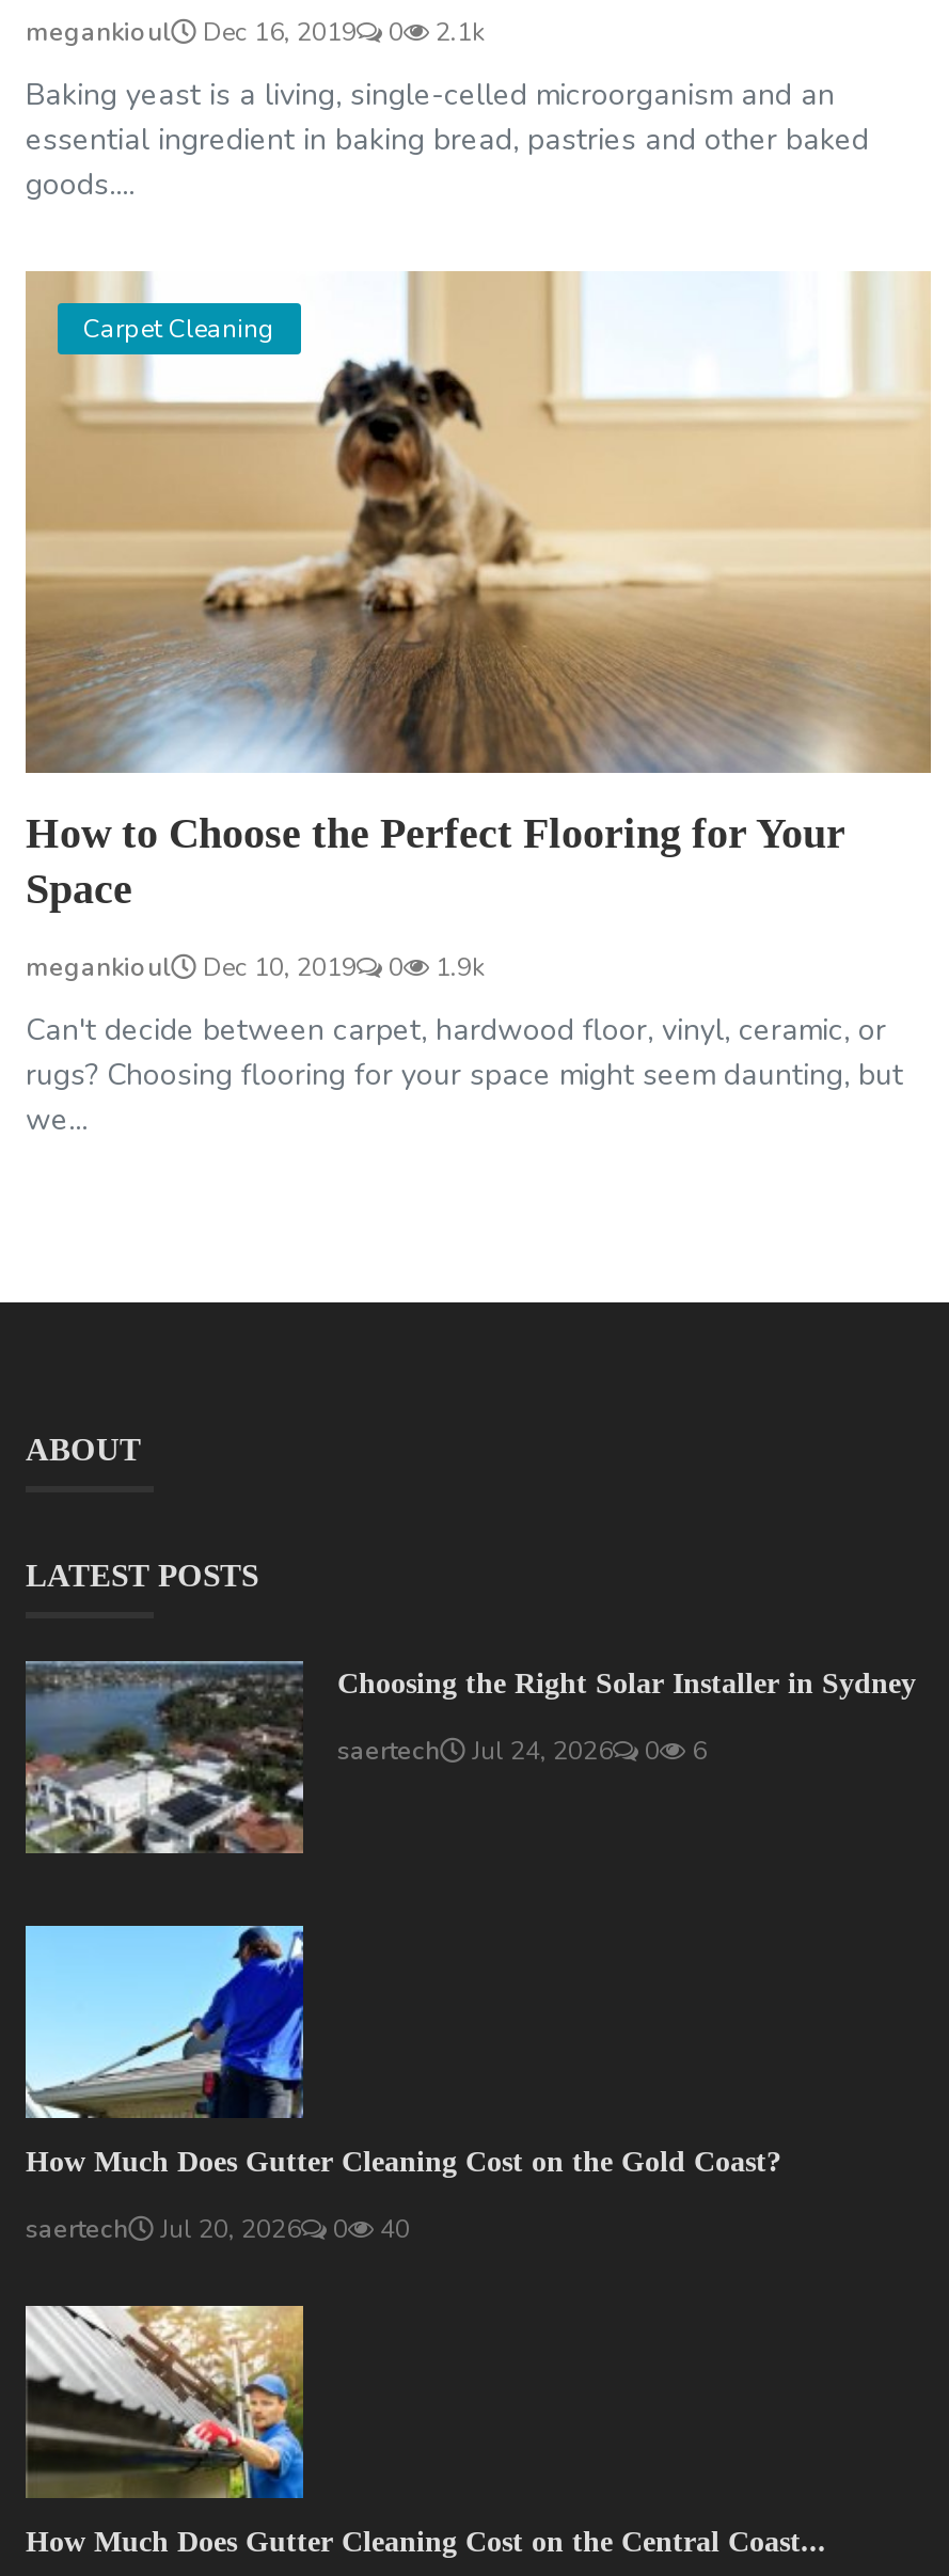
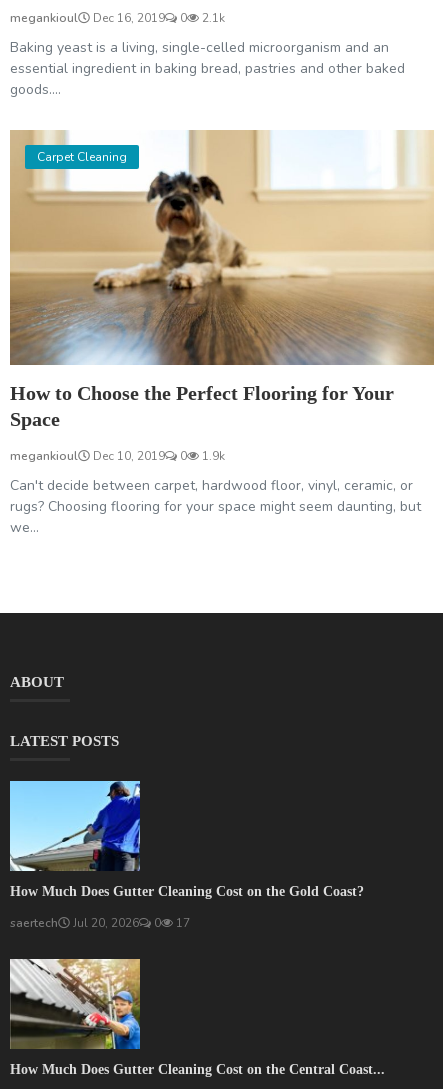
- [image]
- Choosing the Right Solar Installer in Sydney
- saertech
- Jul 24, 2026
- 0
- 6

- saertech Jul 20, 2026 0 40
+ saertech Jul 20, 2026 0 17
